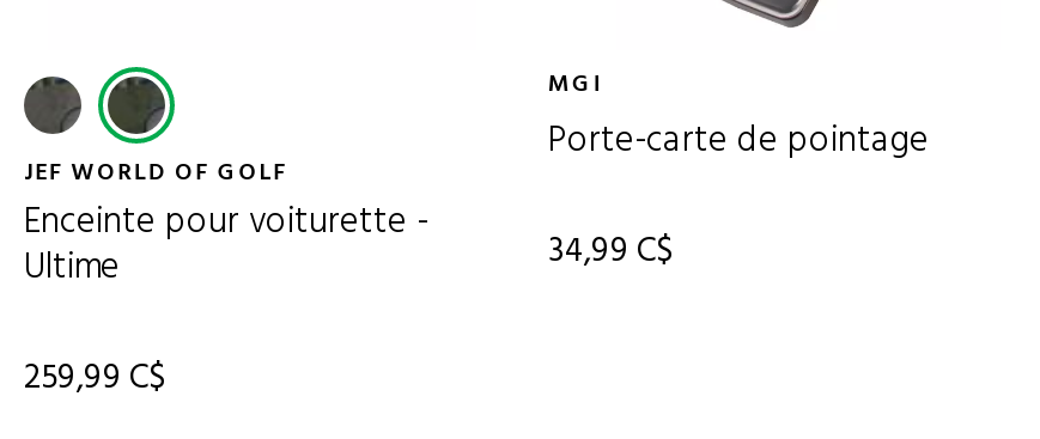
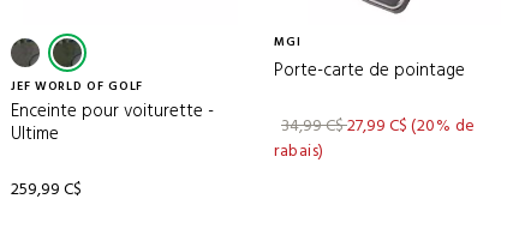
- 34,99 C$
+ 34,99 C$27,99 C$(20% de
+ rabais)
